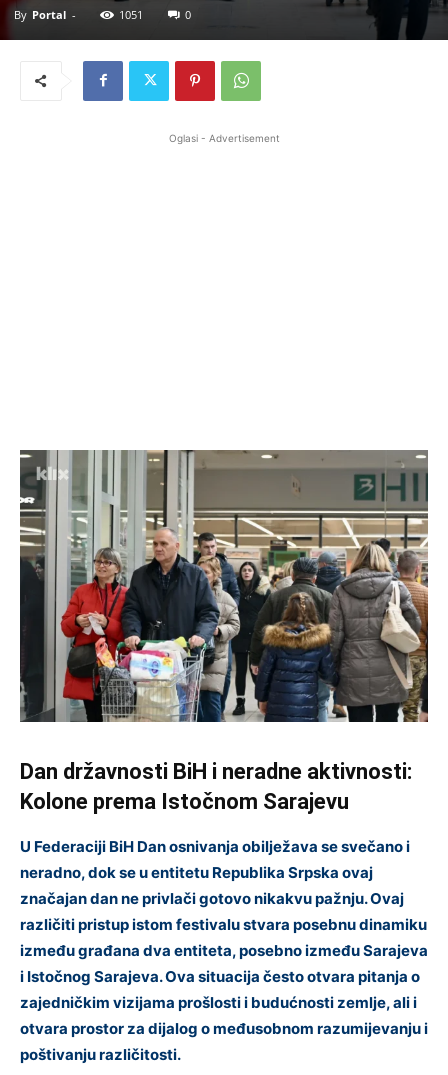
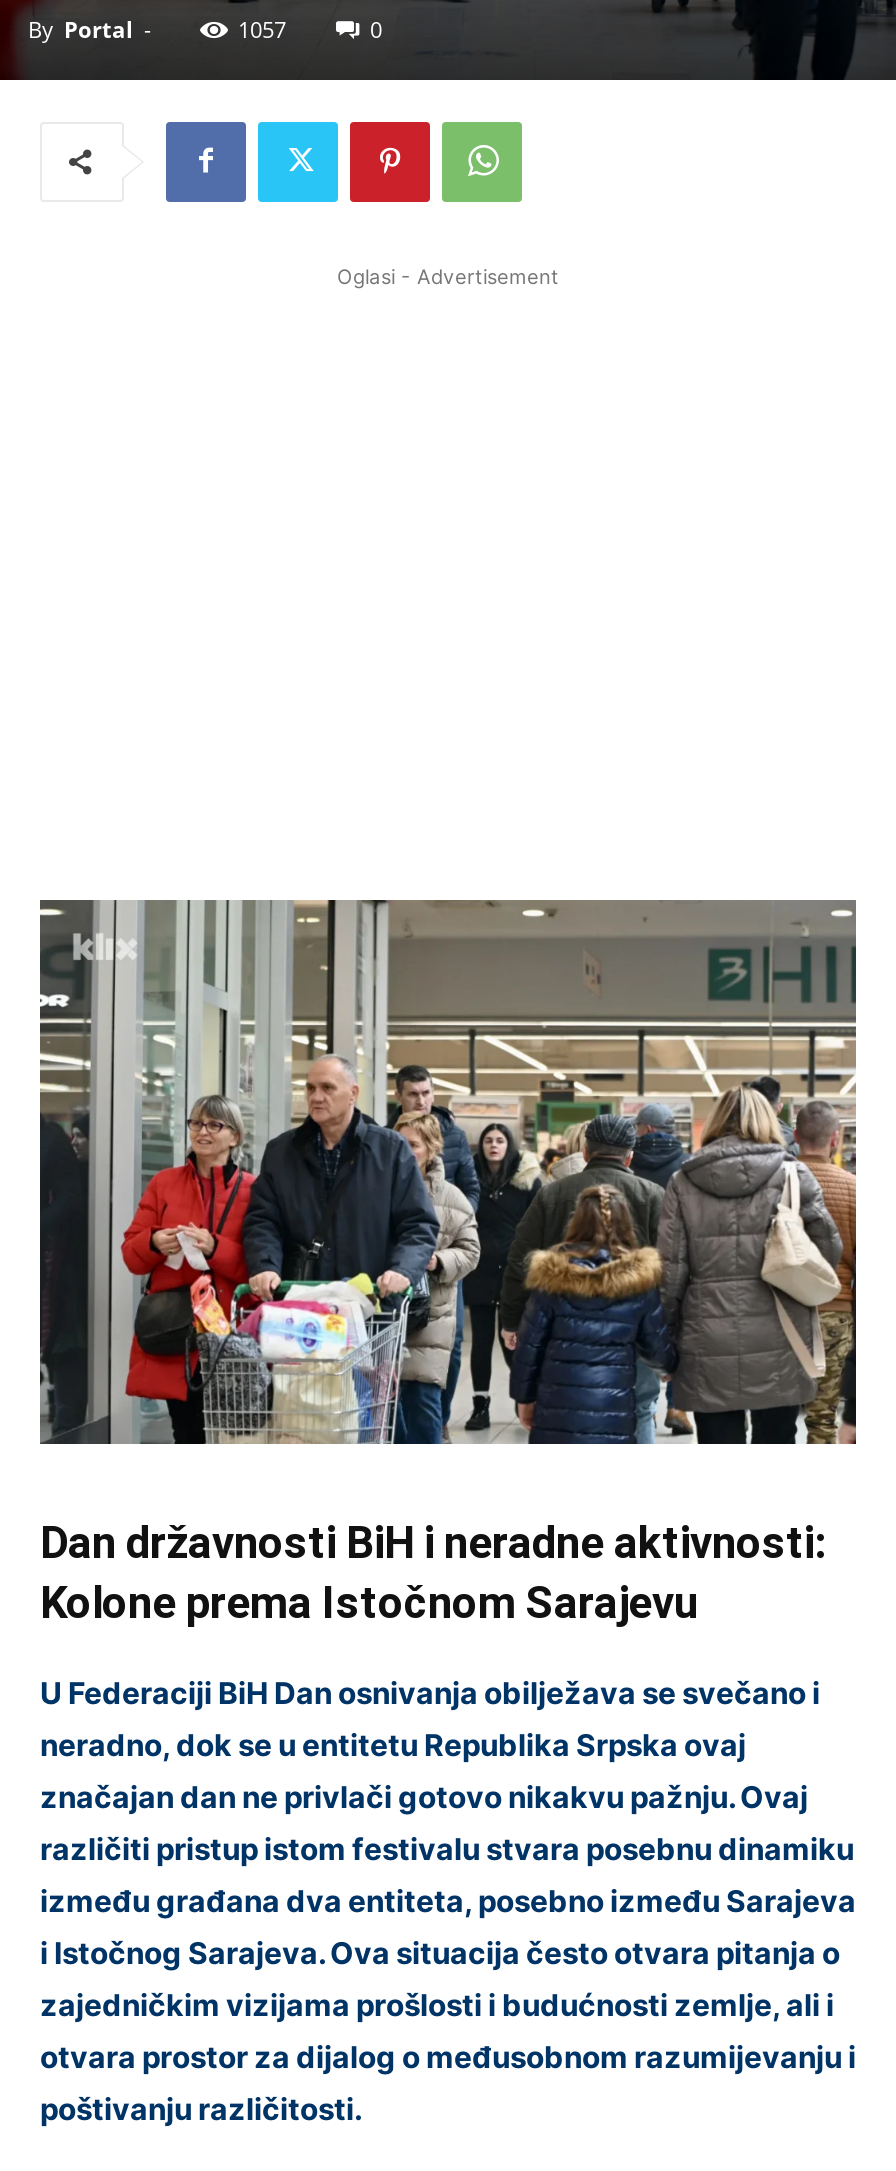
- 1051
+ 1057
